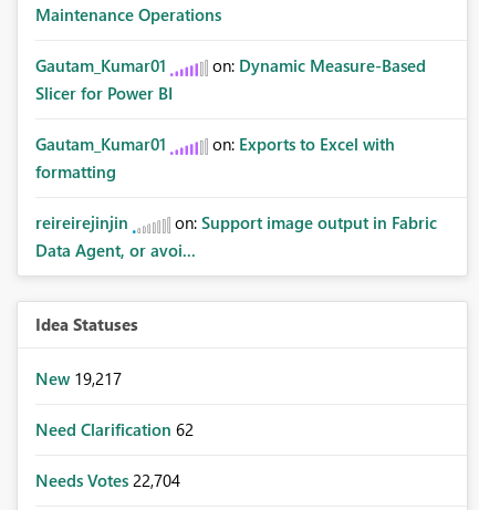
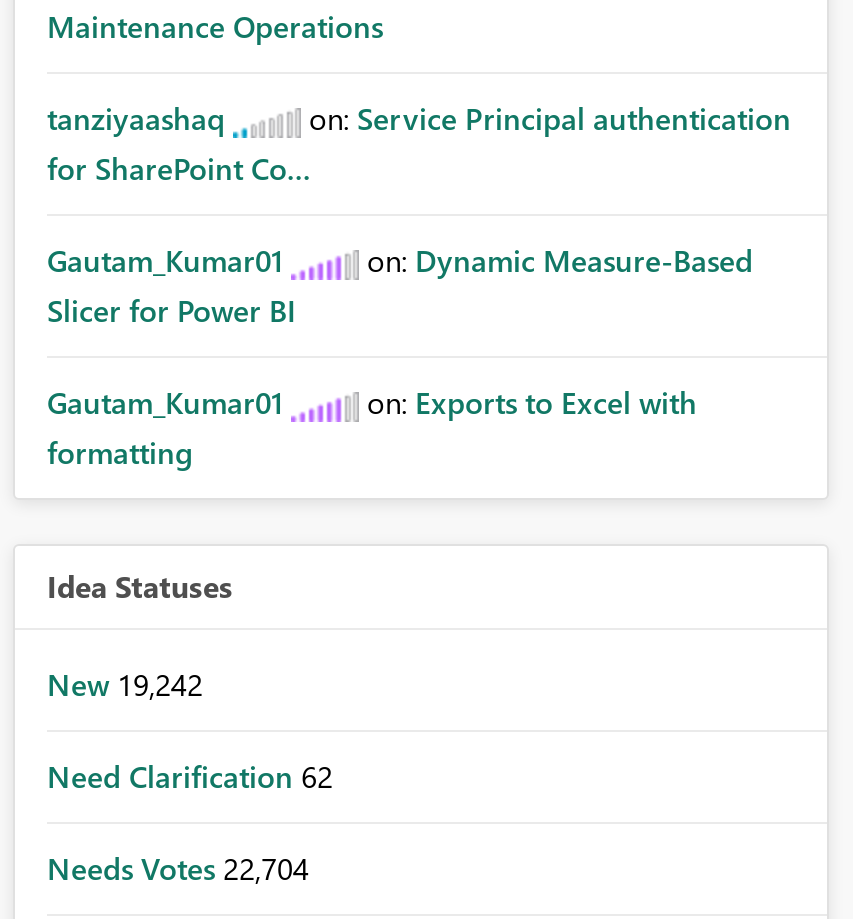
+ tanziyaashaq
+ on: Service Principal authentication
+ for SharePoint Co...

moved down: Gautam_Kumar01 | on: Dynamic Measure-Based | Slicer for Power BI | Gautam_Kumar01 | on: Exports to Excel with | formatting

- reireirejinjin
- on: Support image output in Fabric
- Data Agent, or avoi...

- New 19,217
+ New 19,242
